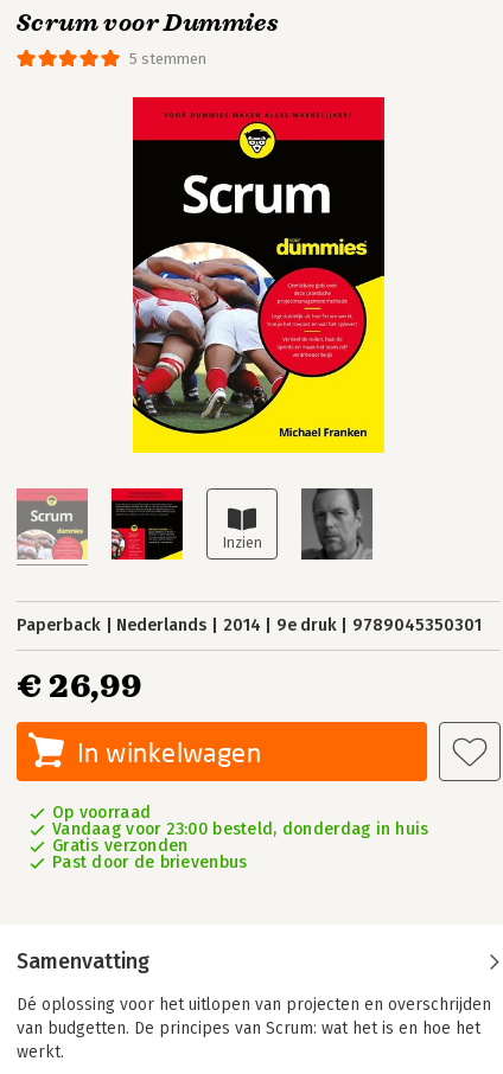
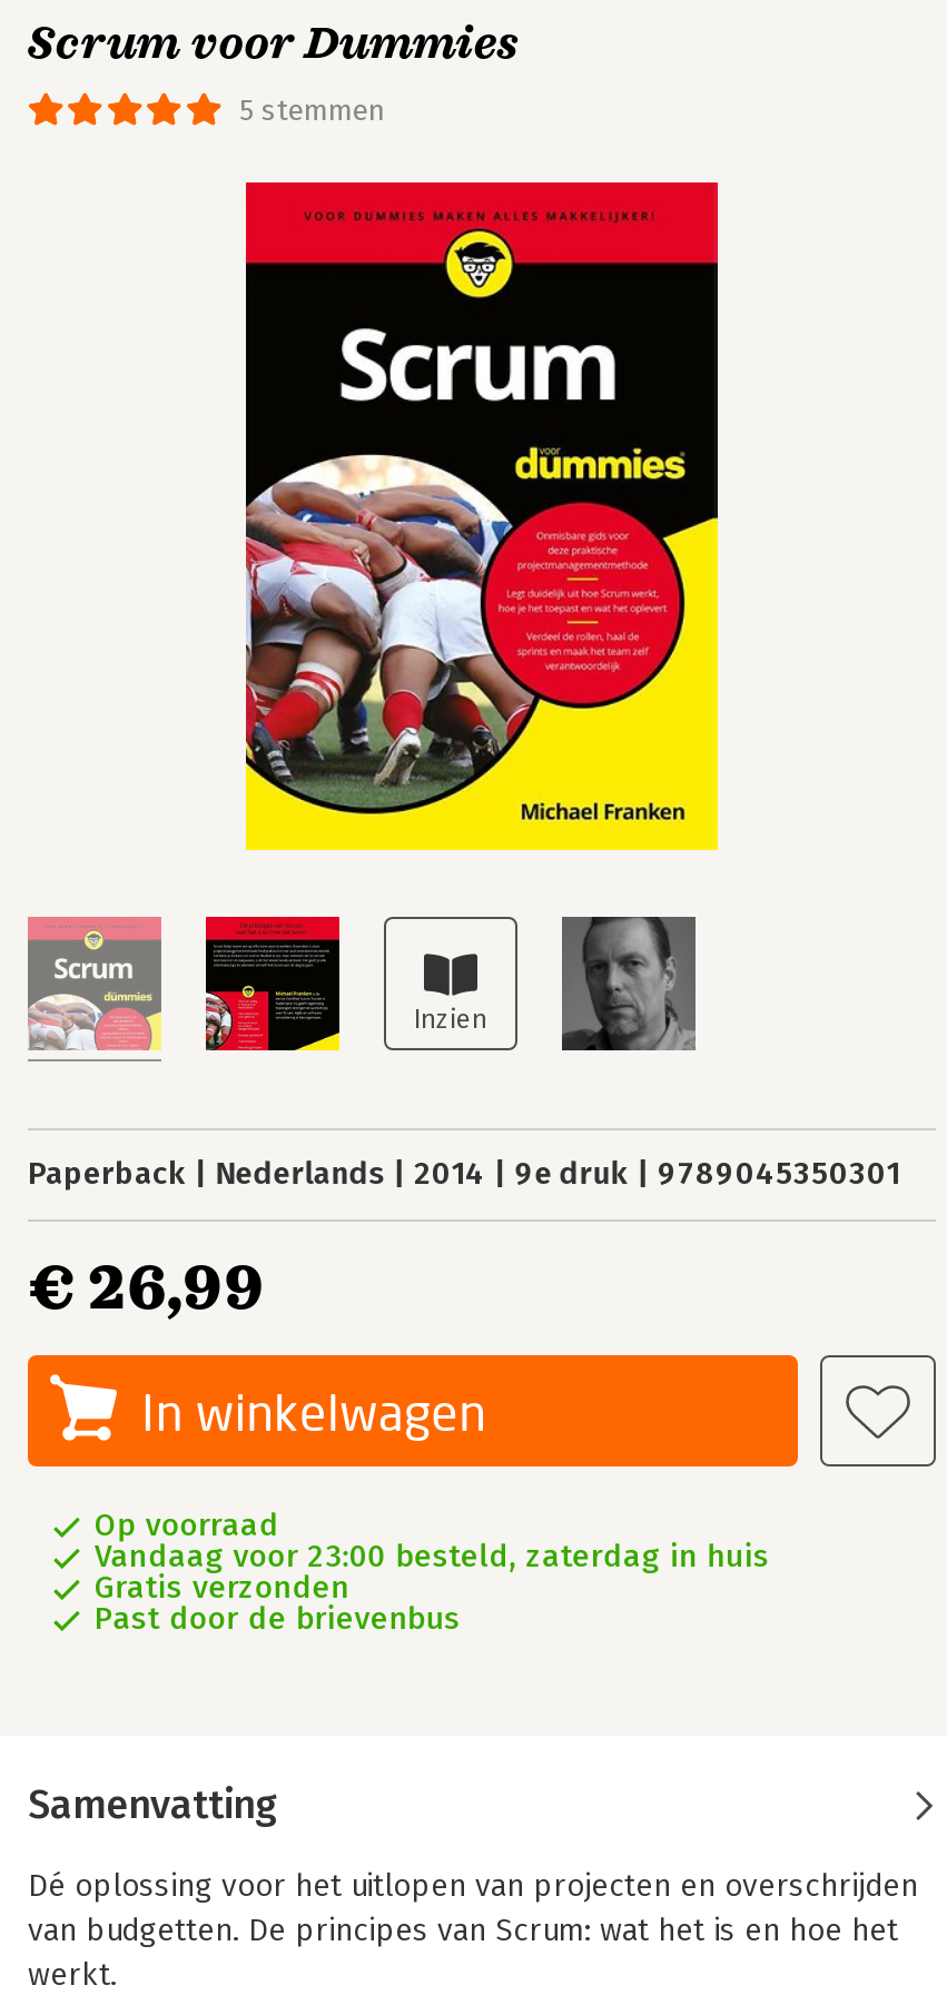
- Vandaag voor 23:00 besteld, donderdag in huis
+ Vandaag voor 23:00 besteld, zaterdag in huis
